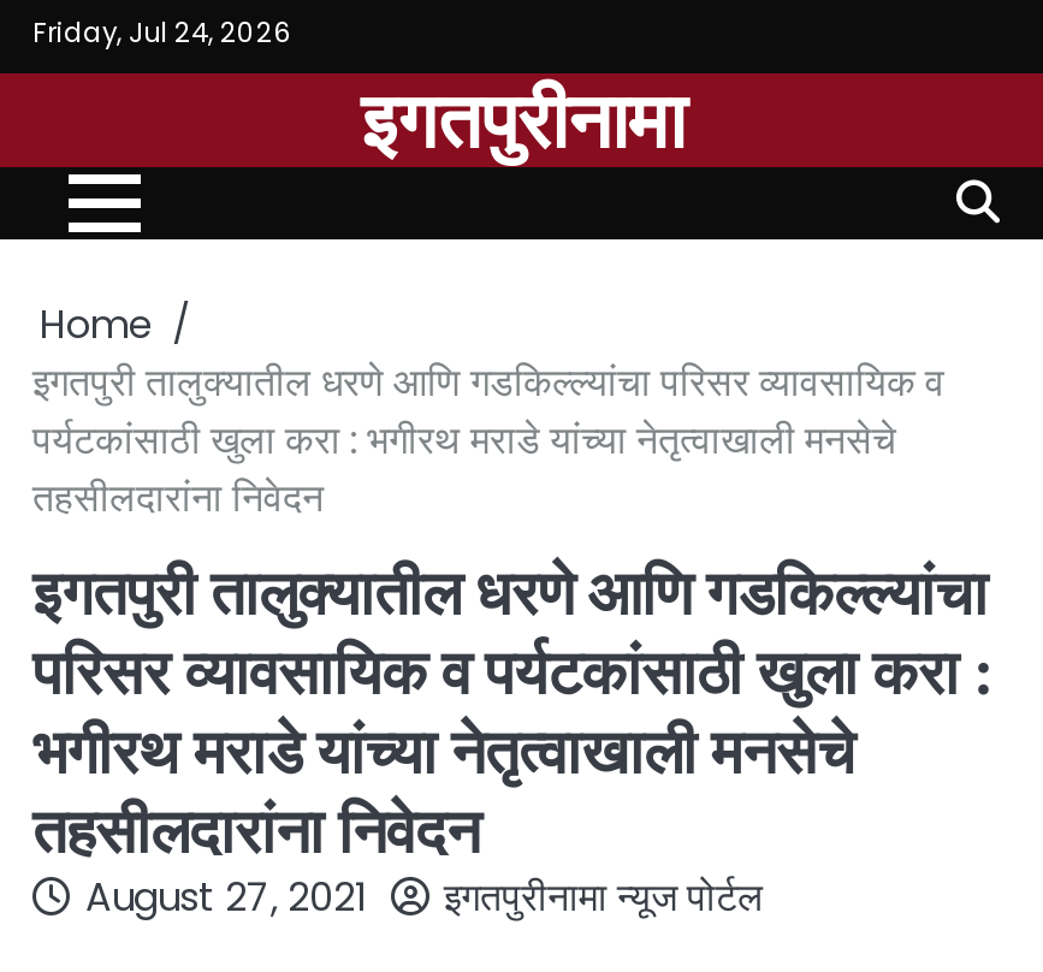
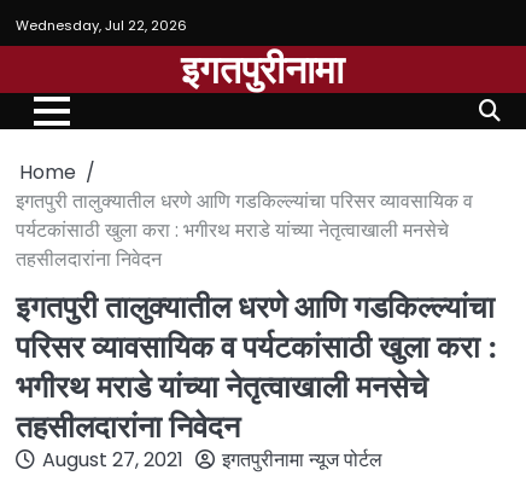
- Friday, Jul 24, 2026
+ Wednesday, Jul 22, 2026
